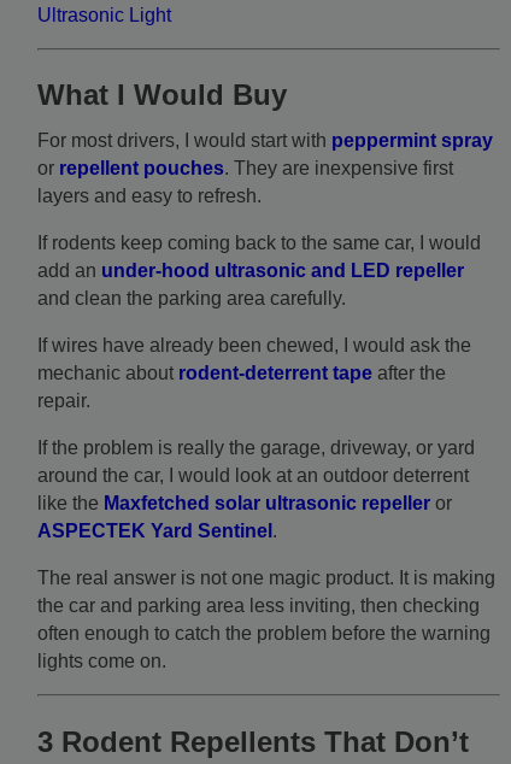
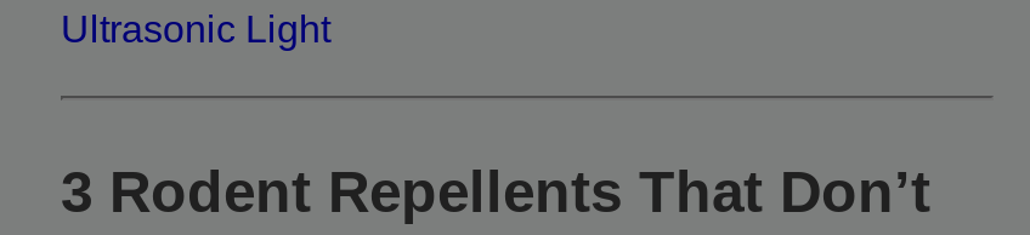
- What I Would Buy
- For most drivers, I would start with peppermint spray
- or repellent pouches. They are inexpensive first
- layers and easy to refresh.
- If rodents keep coming back to the same car, I would
- add an under-hood ultrasonic and LED repeller
- and clean the parking area carefully.
- If wires have already been chewed, I would ask the
- mechanic about rodent-deterrent tape after the
- repair.
- If the problem is really the garage, driveway, or yard
- around the car, I would look at an outdoor deterrent
- like the Maxfetched solar ultrasonic repeller or
- ASPECTEK Yard Sentinel.
- The real answer is not one magic product. It is making
- the car and parking area less inviting, then checking
- often enough to catch the problem before the warning
- lights come on.
